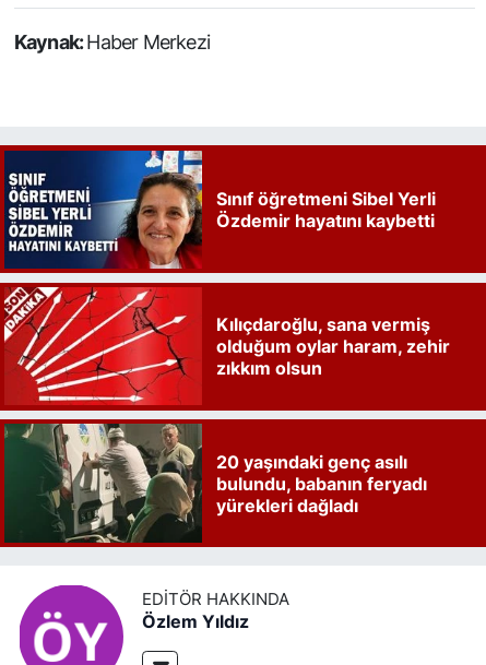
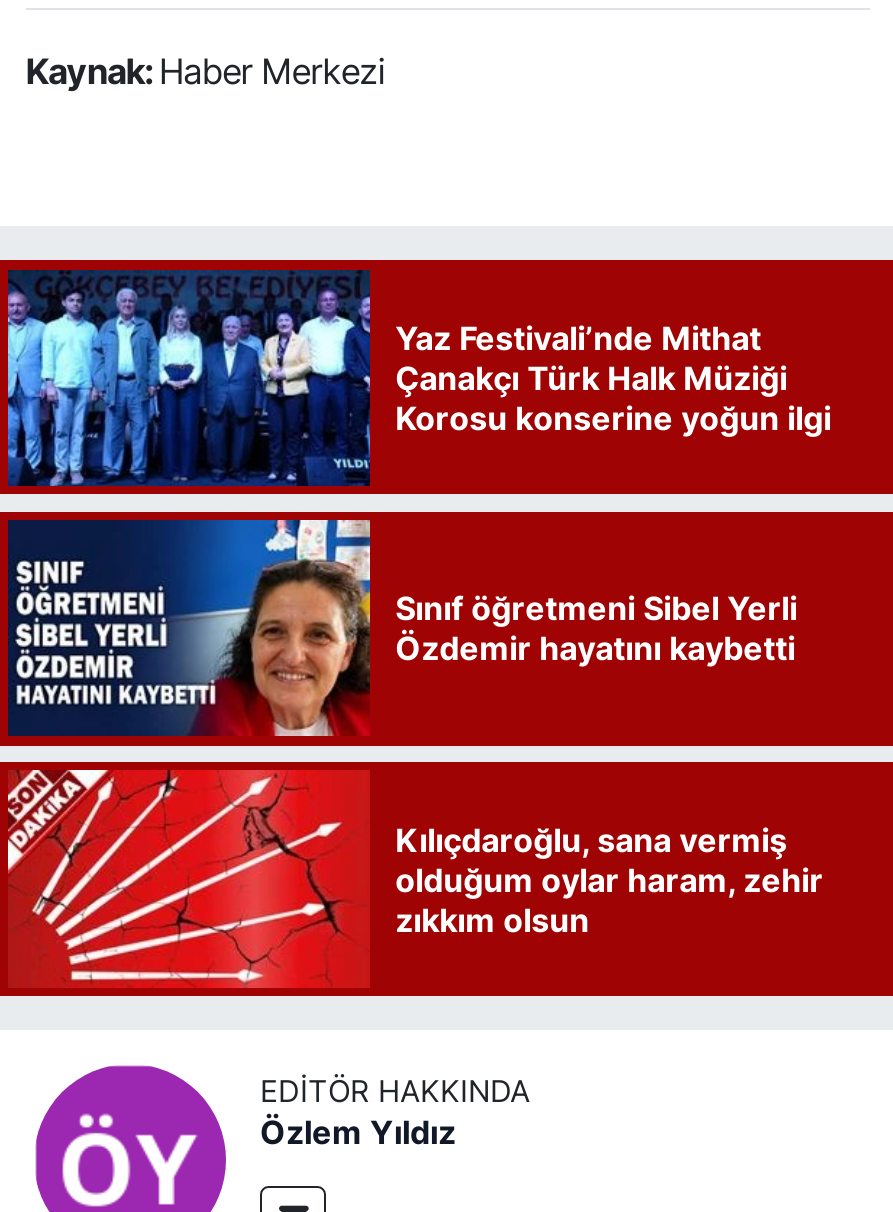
+ [image]
+ Yaz Festivali’nde Mithat
+ Çanakçı Türk Halk Müziği
+ Korosu konserine yoğun ilgi

moved down: [image] | Sınıf öğretmeni Sibel Yerli | Özdemir hayatını kaybetti | Kılıçdaroğlu, sana vermiş | olduğum oylar haram, zehir | zıkkım olsun

- [image]
- 20 yaşındaki genç asılı
- bulundu, babanın feryadı
- yürekleri dağladı
